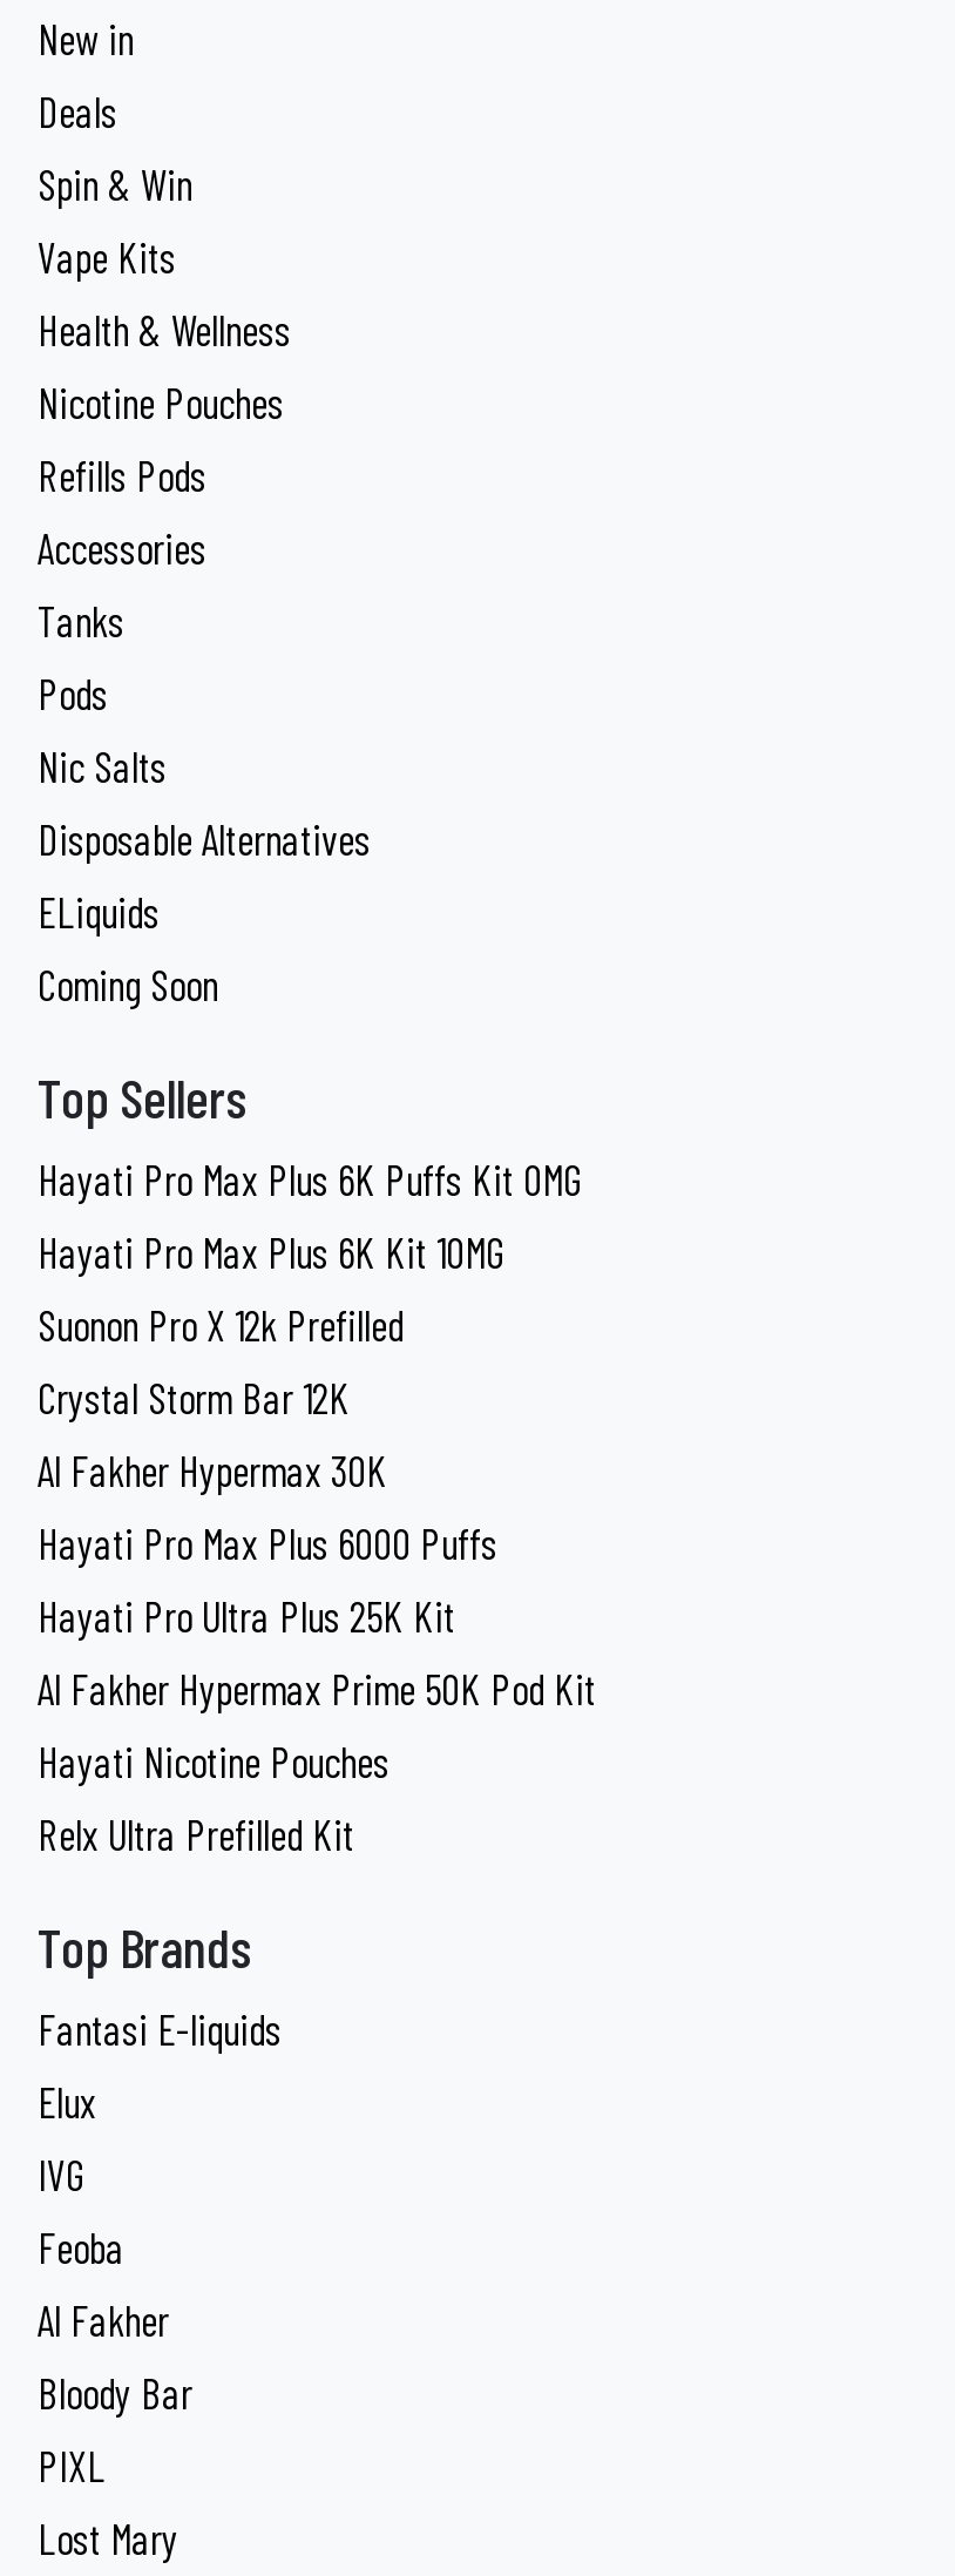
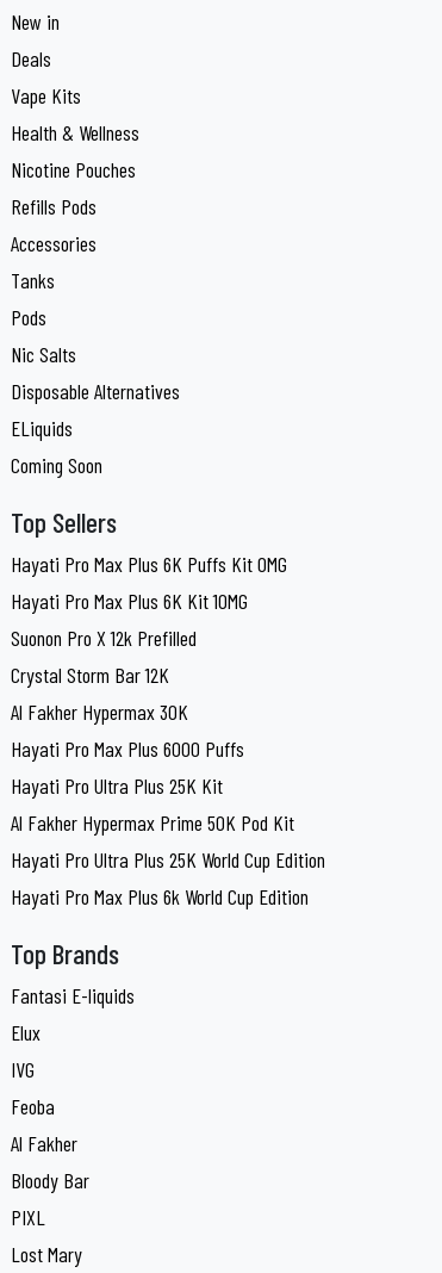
- Spin & Win

- Hayati Nicotine Pouches
- Relx Ultra Prefilled Kit
+ Hayati Pro Ultra Plus 25K World Cup Edition
+ Hayati Pro Max Plus 6k World Cup Edition
